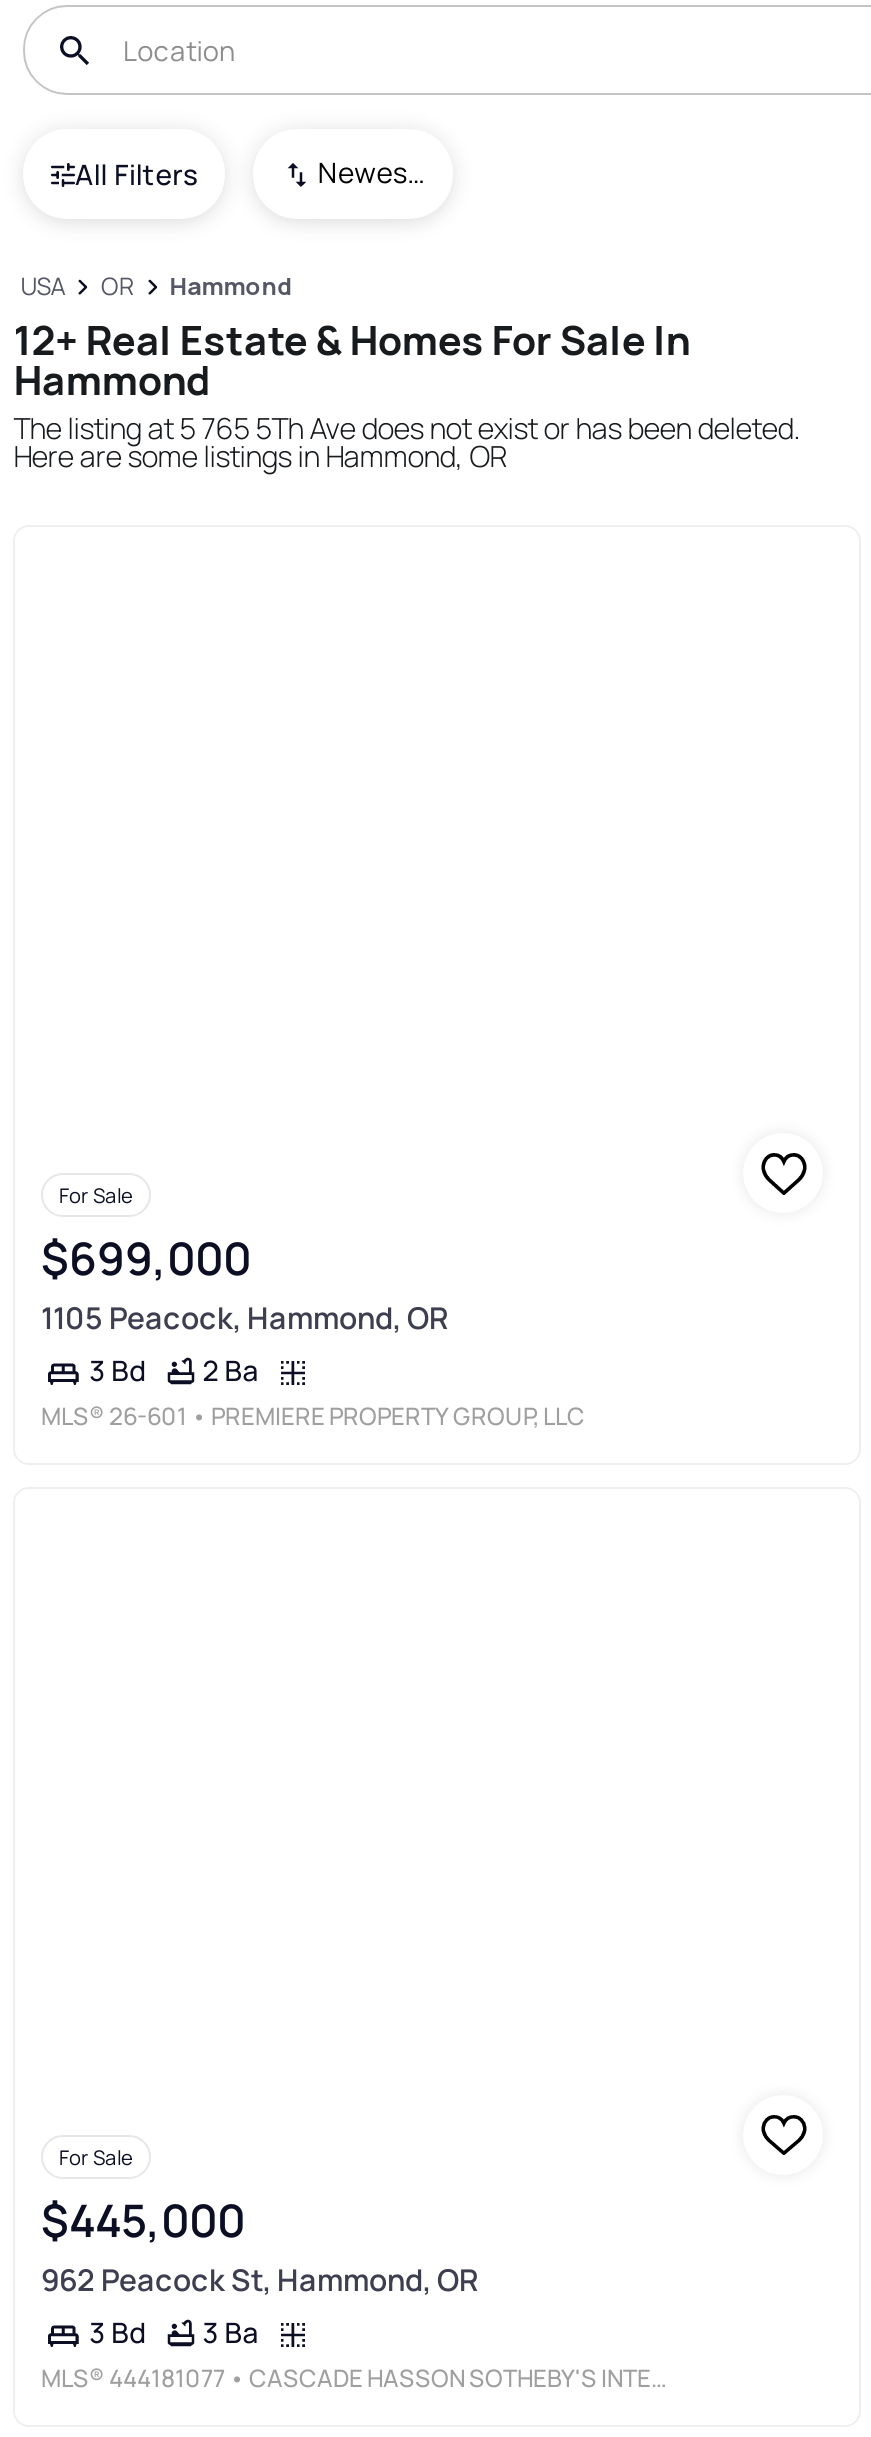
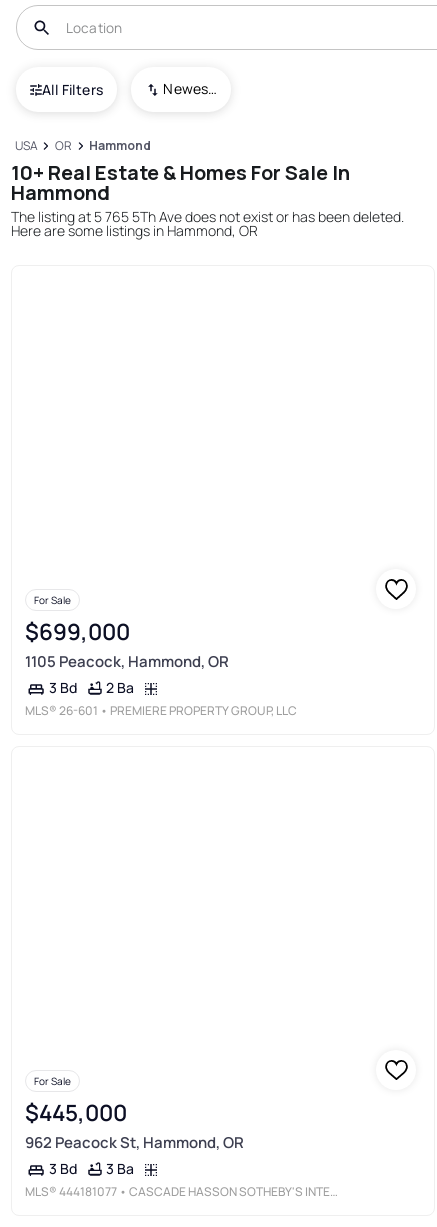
- 12+ Real Estate & Homes For Sale In
+ 10+ Real Estate & Homes For Sale In
